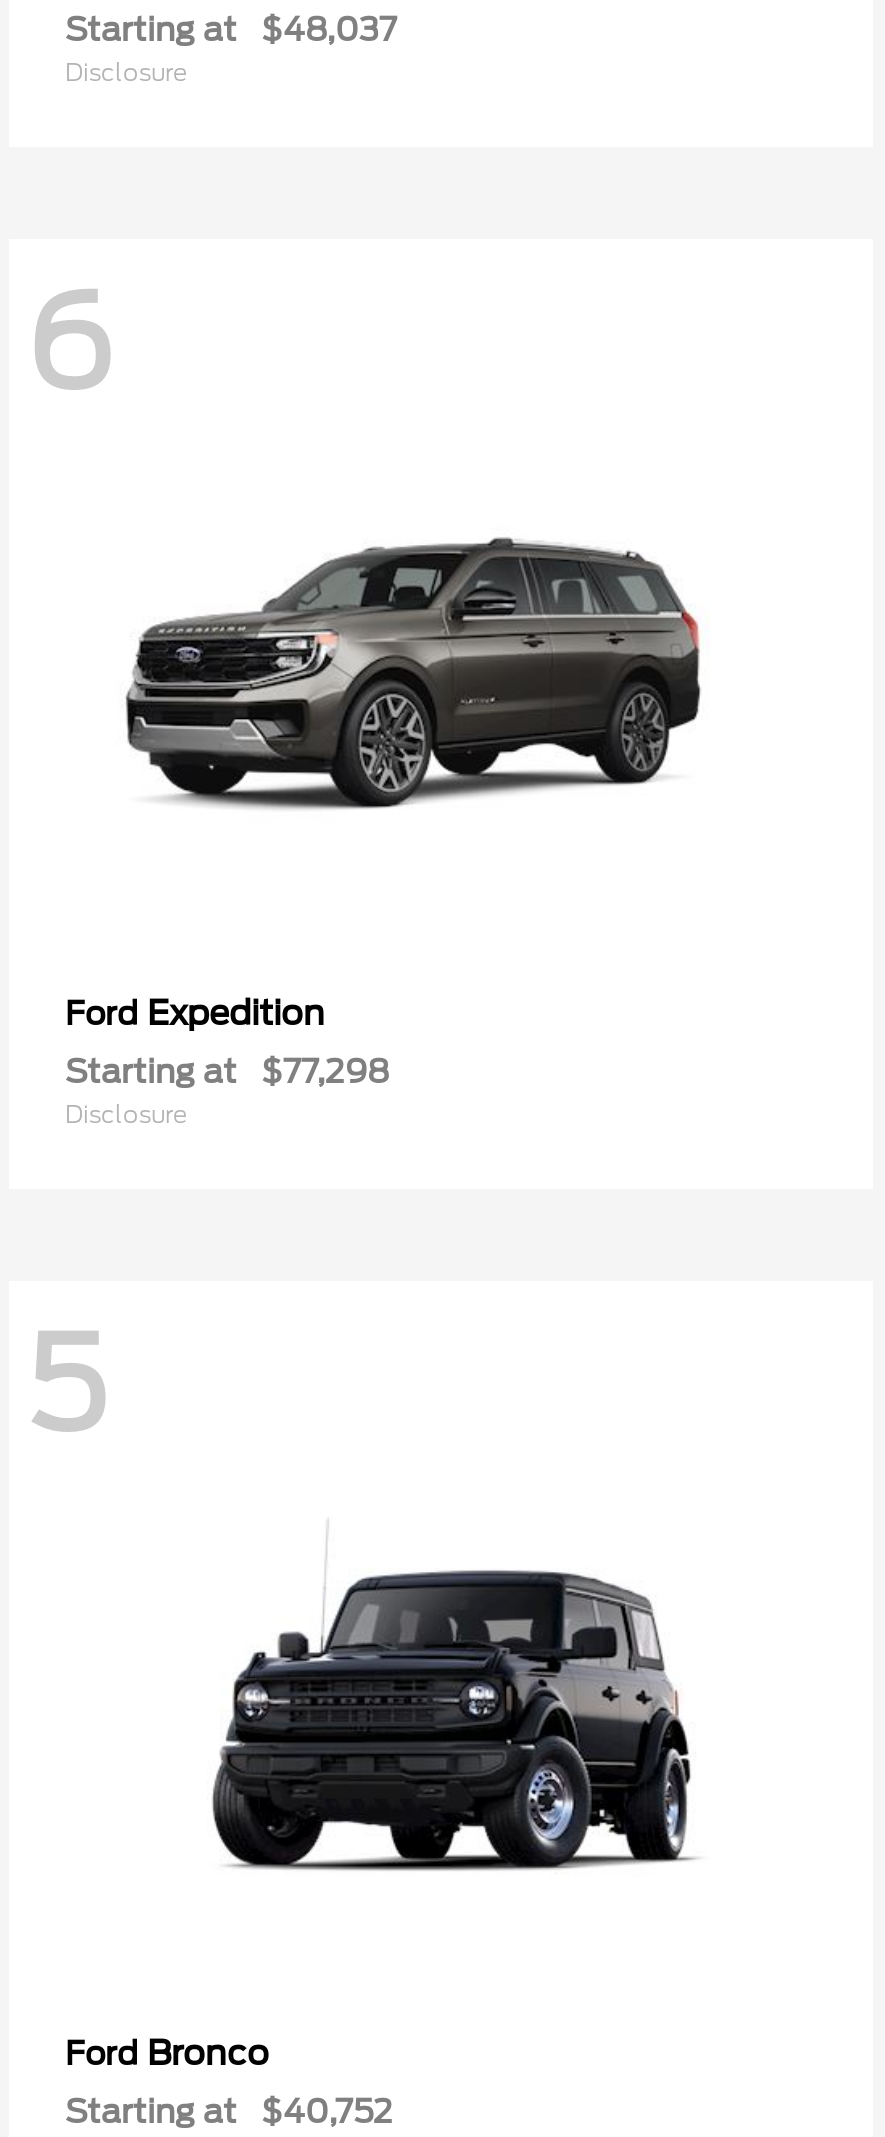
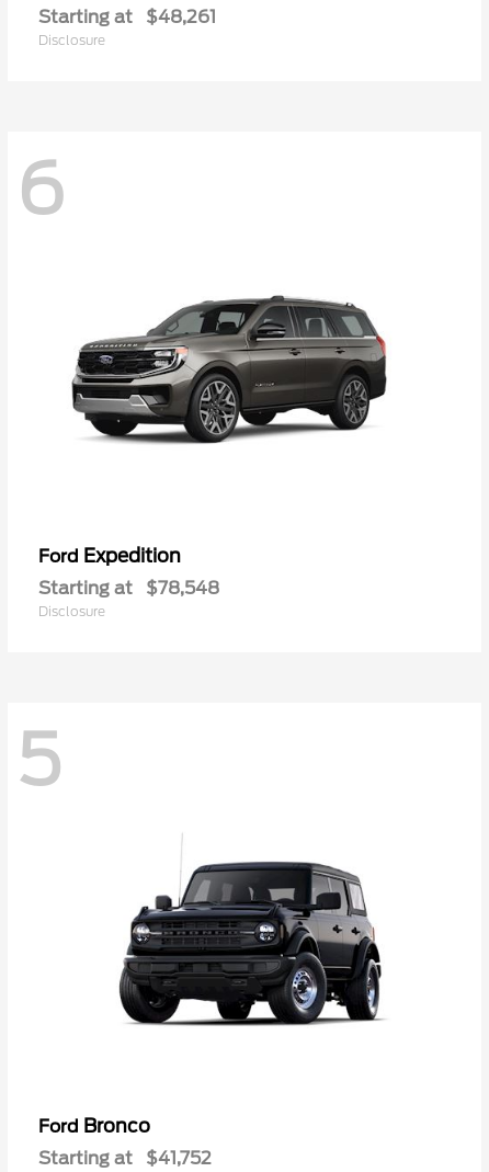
- Starting at $48,037
+ Starting at $48,261

- Starting at $77,298
+ Starting at $78,548

- Starting at $40,752
+ Starting at $41,752
